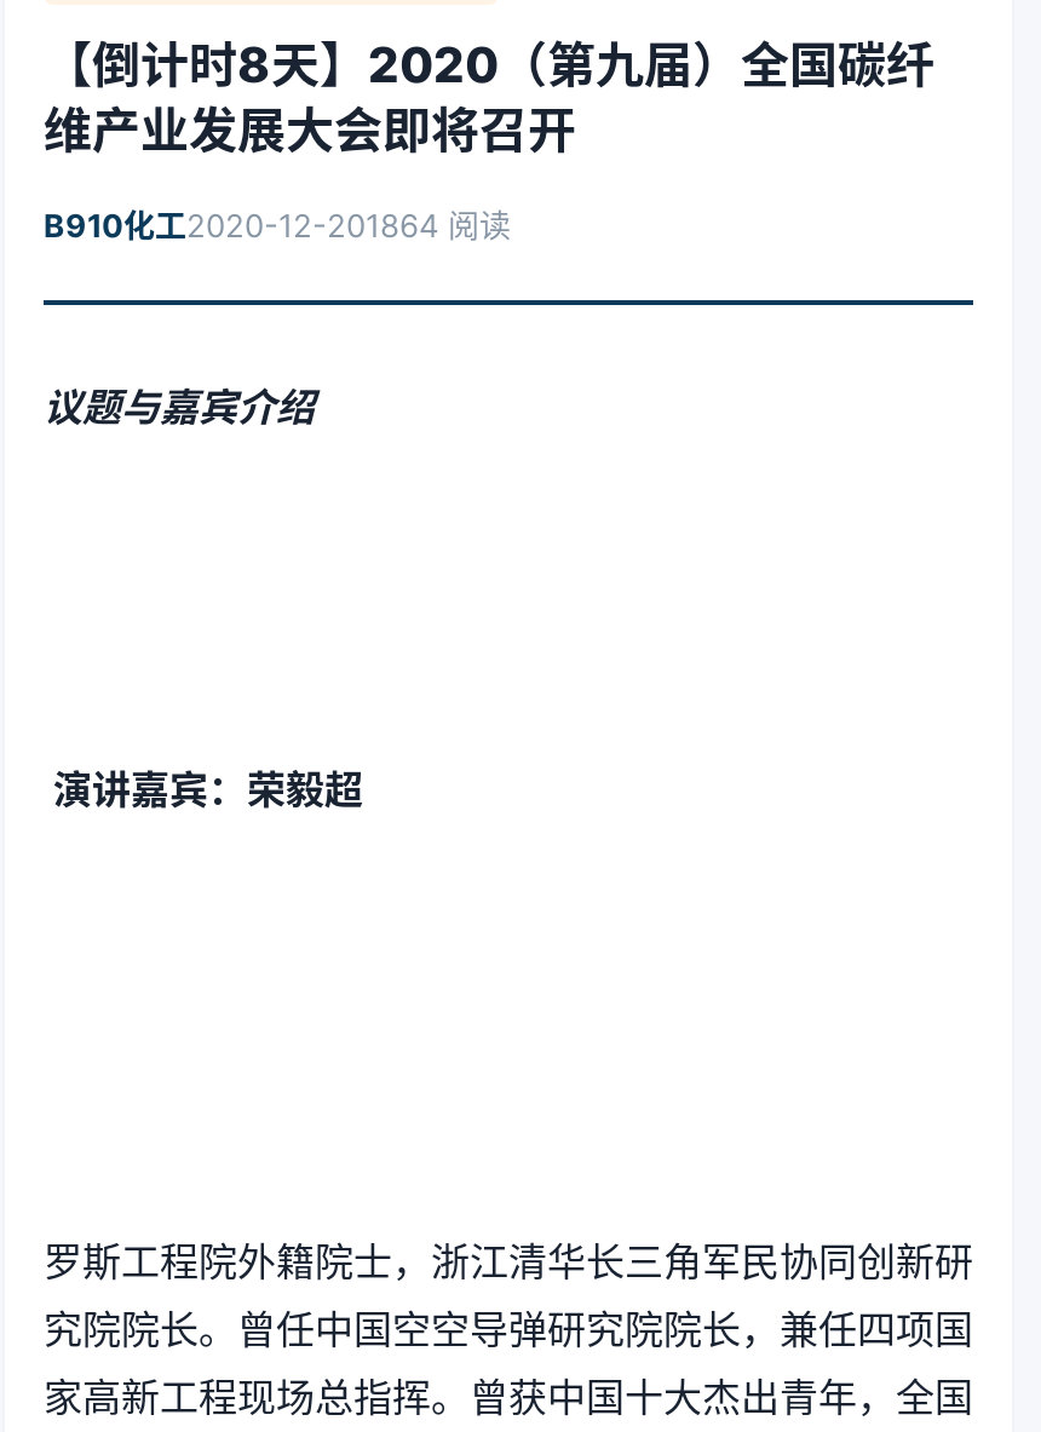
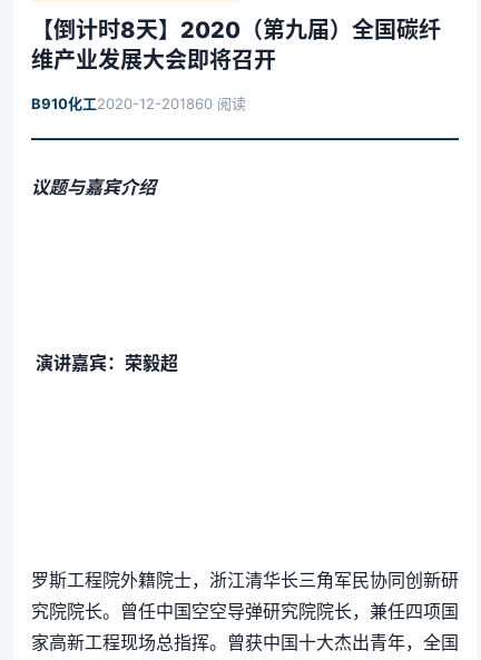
- B910化工2020-12-201864 阅读
+ B910化工2020-12-201860 阅读
